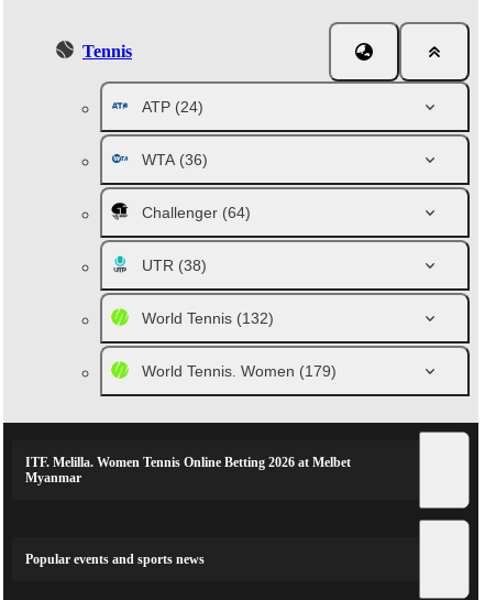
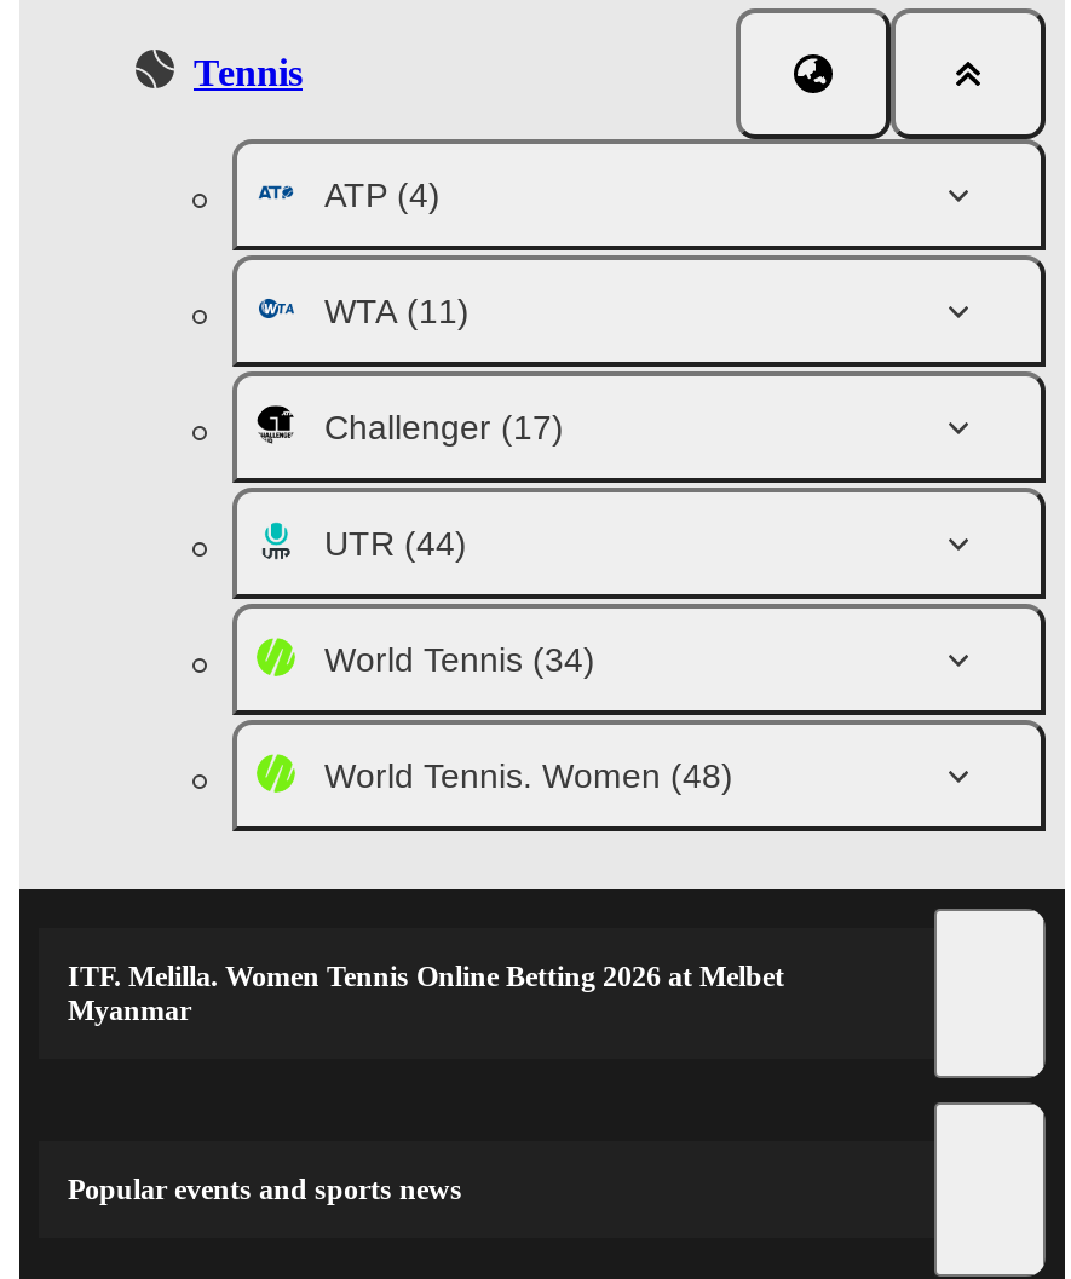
- ATP (24)
+ ATP (4)

- WTA (36)
+ WTA (11)

- Challenger (64)
+ Challenger (17)

- UTR (38)
+ UTR (44)

- World Tennis (132)
+ World Tennis (34)

- World Tennis. Women (179)
+ World Tennis. Women (48)
